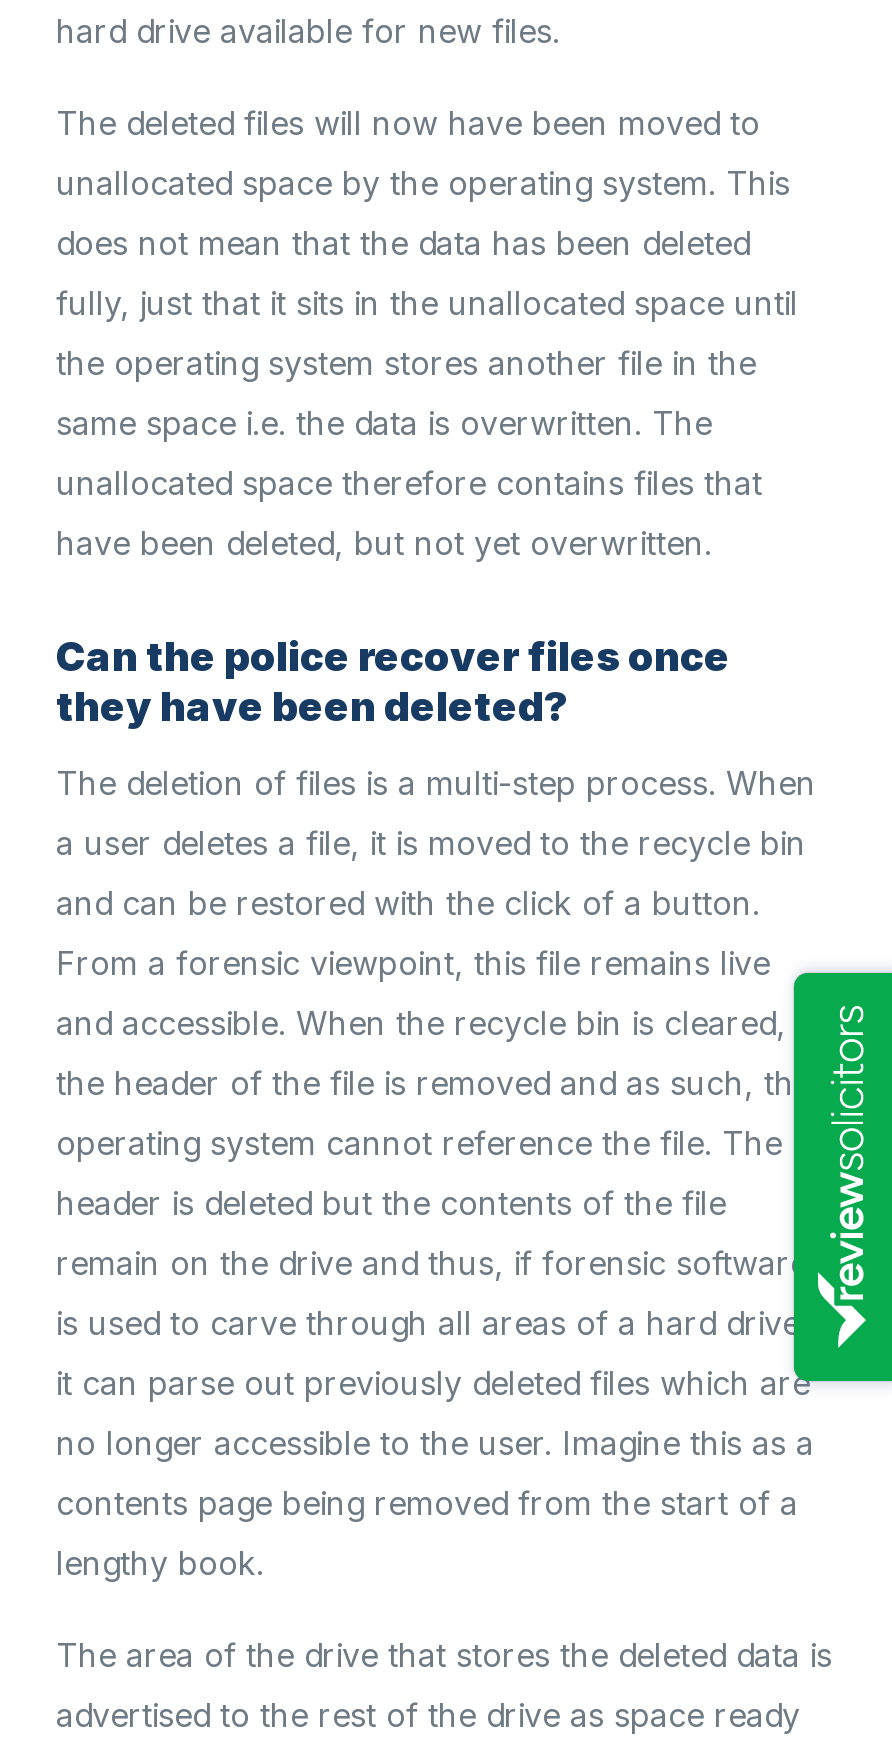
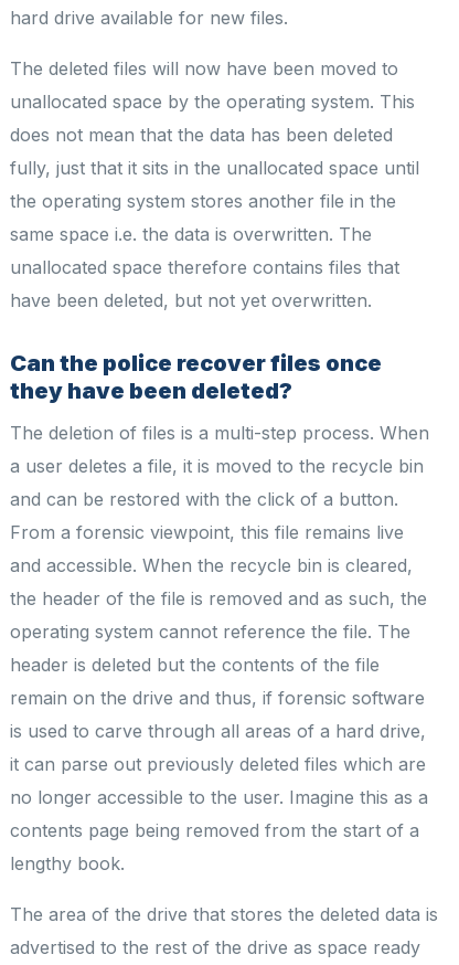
- [image]
